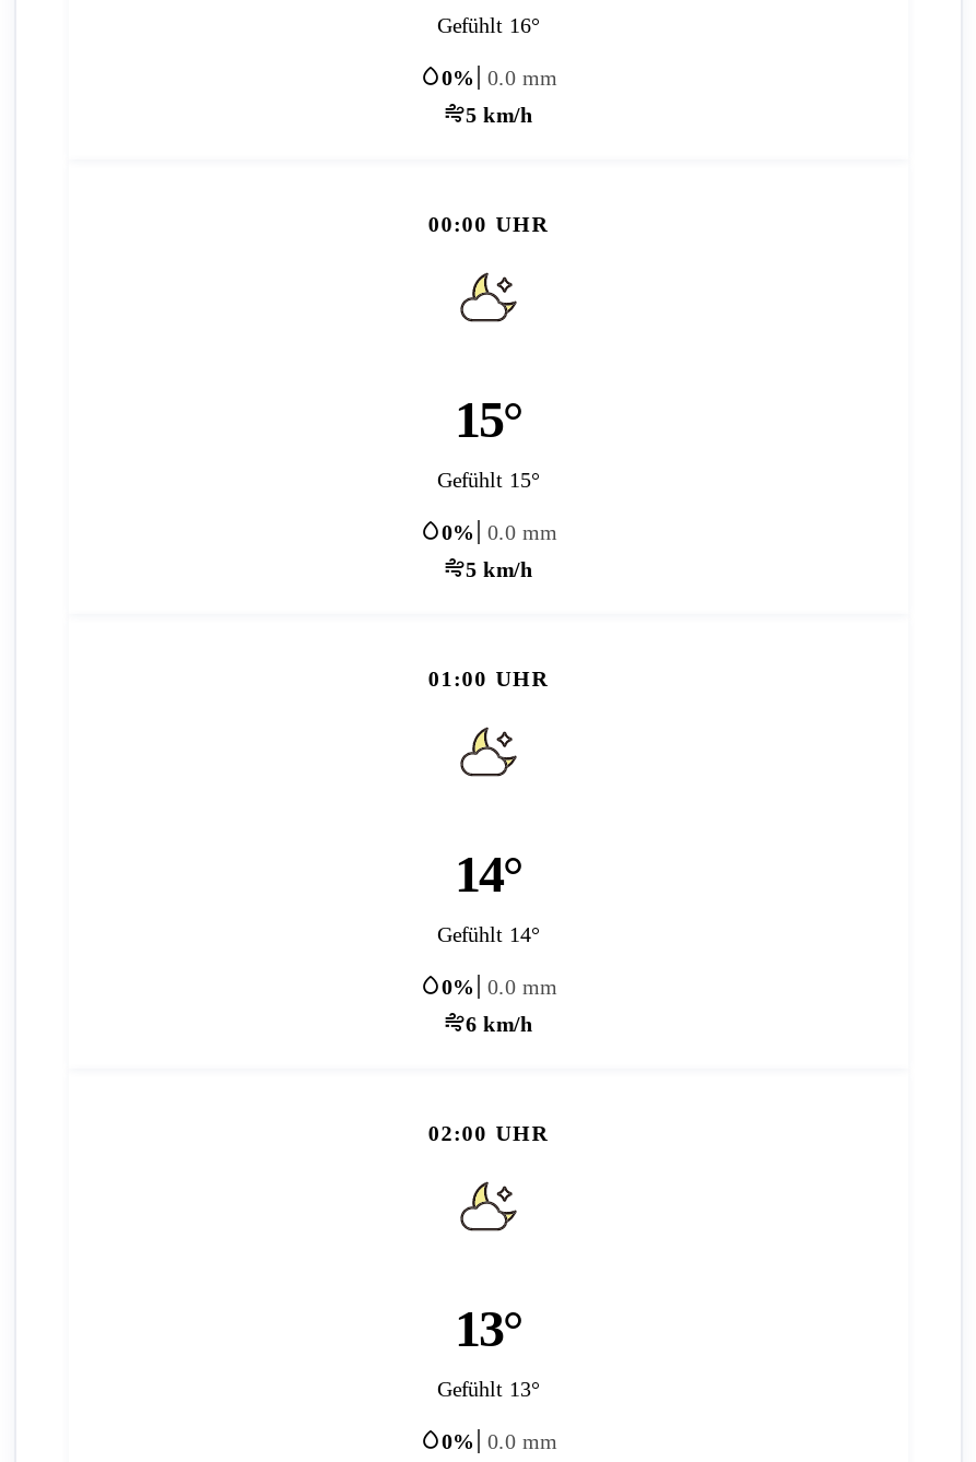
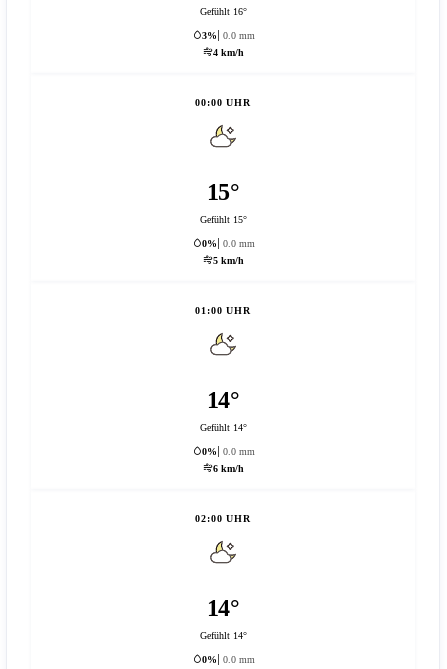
- 0% 0.0 mm
+ 3% 0.0 mm

- 5 km/h
+ 4 km/h

- 13°
+ 14°

- Gefühlt 13°
+ Gefühlt 14°
